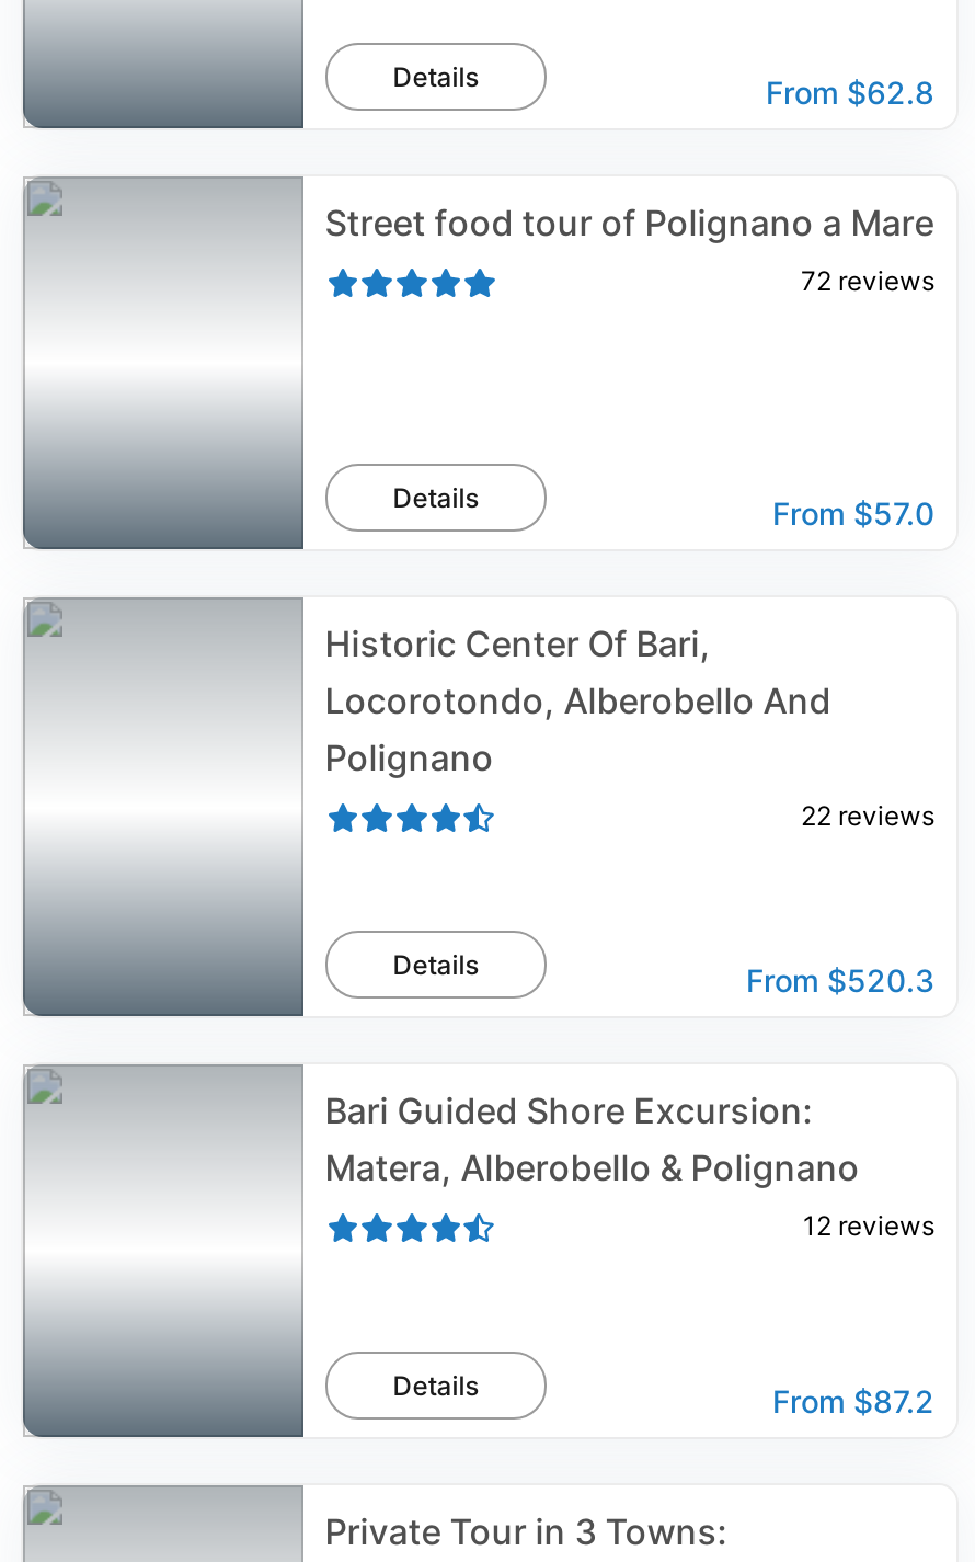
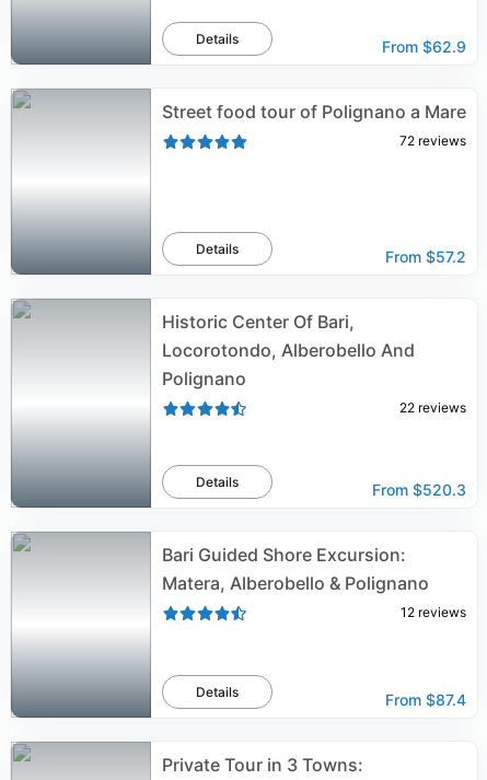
- From $62.8
+ From $62.9

- From $57.0
+ From $57.2

- From $87.2
+ From $87.4
